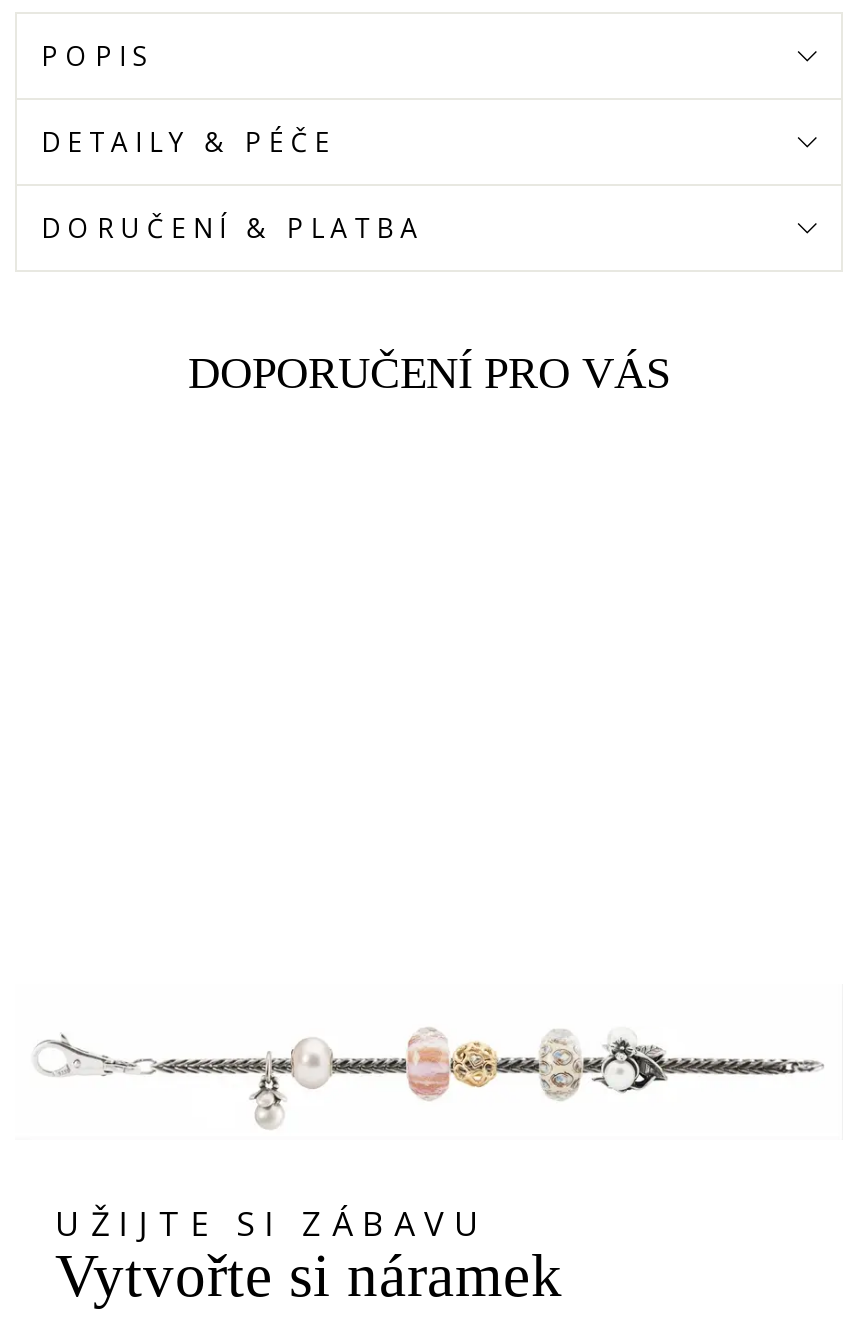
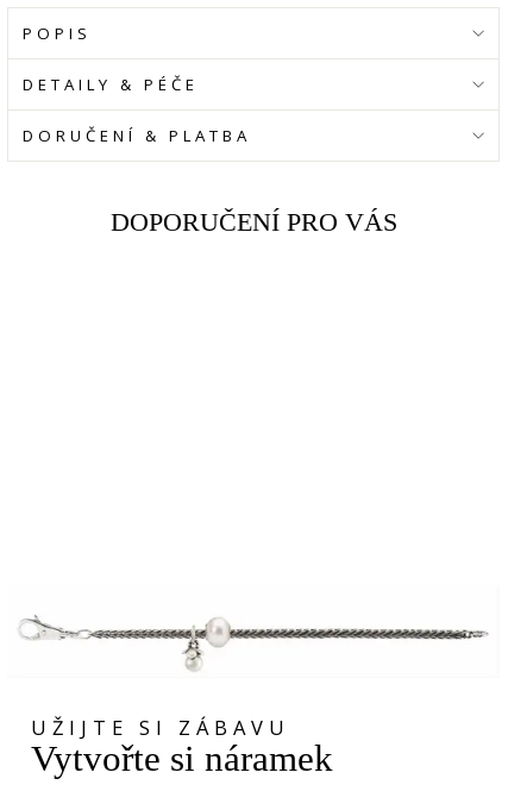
- [image]
+ [image]

- [image]
+ [image]

- [image]
+ [image]
